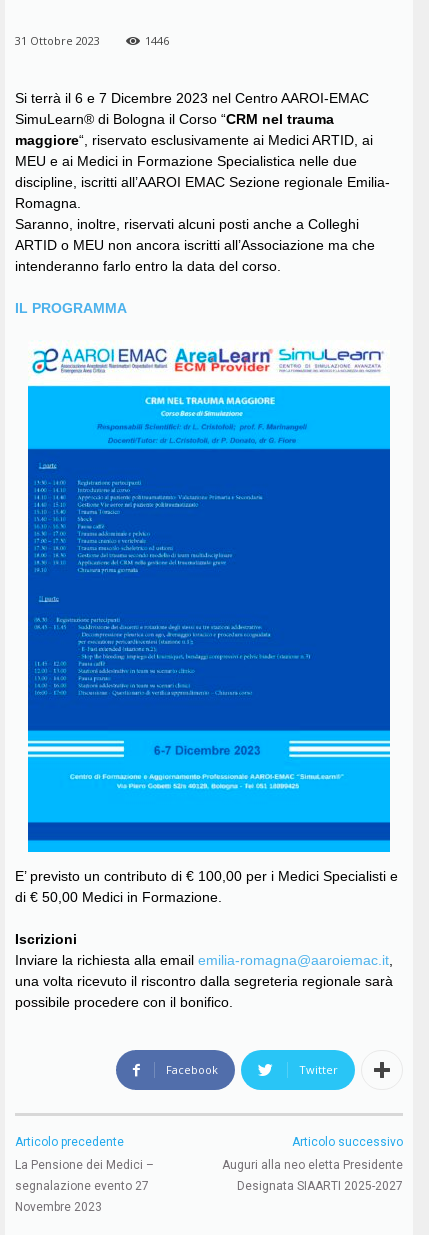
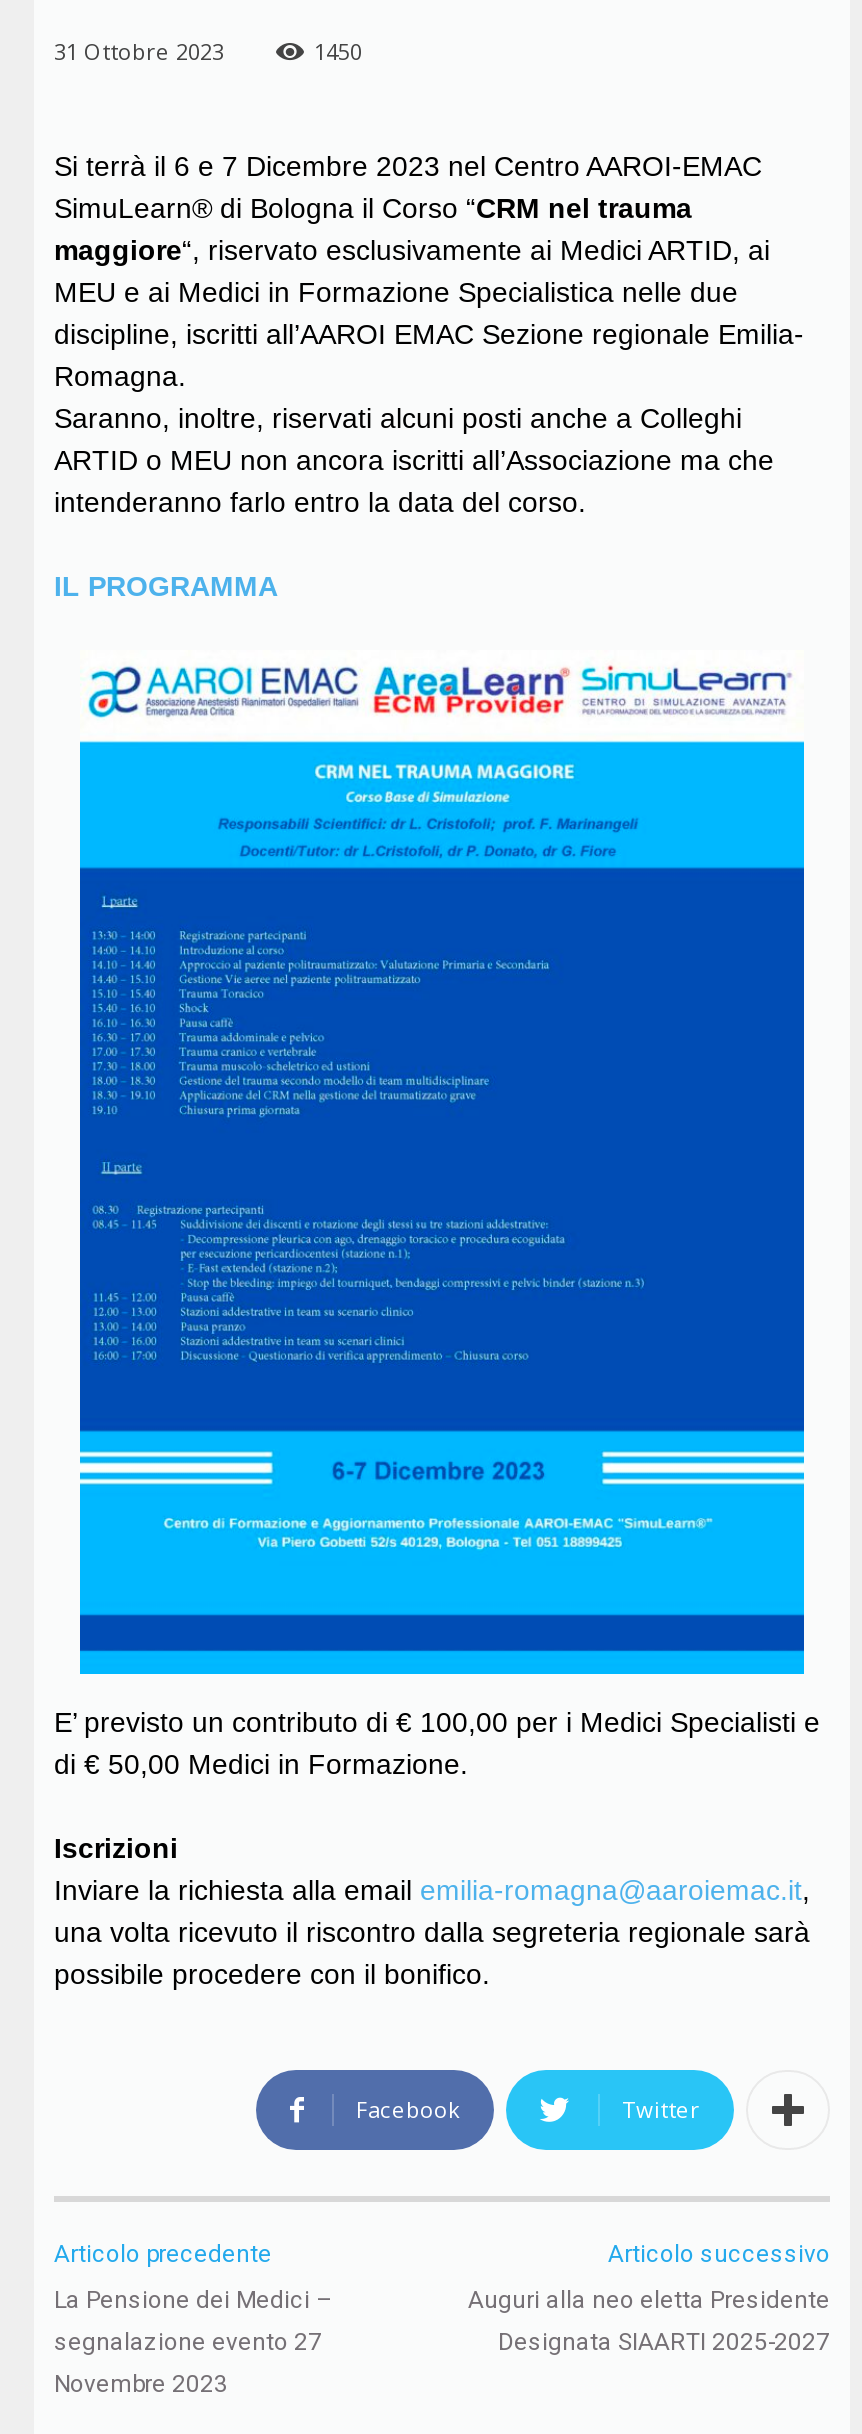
- 1446
+ 1450
